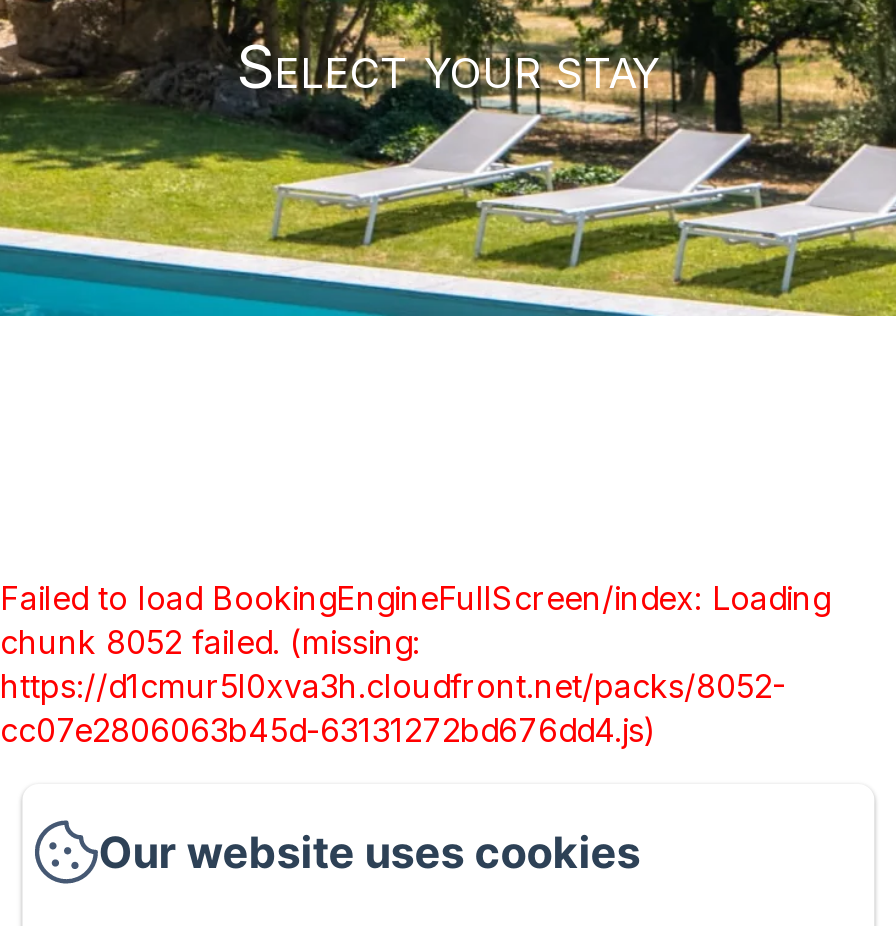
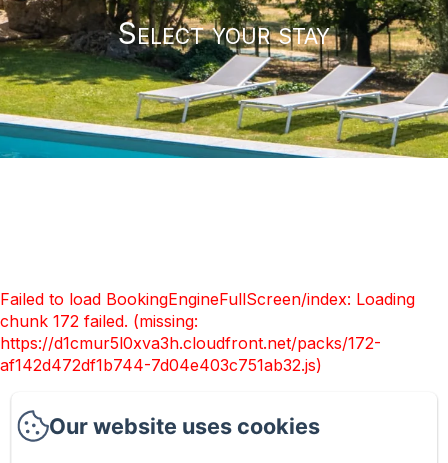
- chunk 8052 failed. (missing:
- https://d1cmur5l0xva3h.cloudfront.net/packs/8052-
- cc07e2806063b45d-63131272bd676dd4.js)
+ chunk 172 failed. (missing:
+ https://d1cmur5l0xva3h.cloudfront.net/packs/172-
+ af142d472df1b744-7d04e403c751ab32.js)
